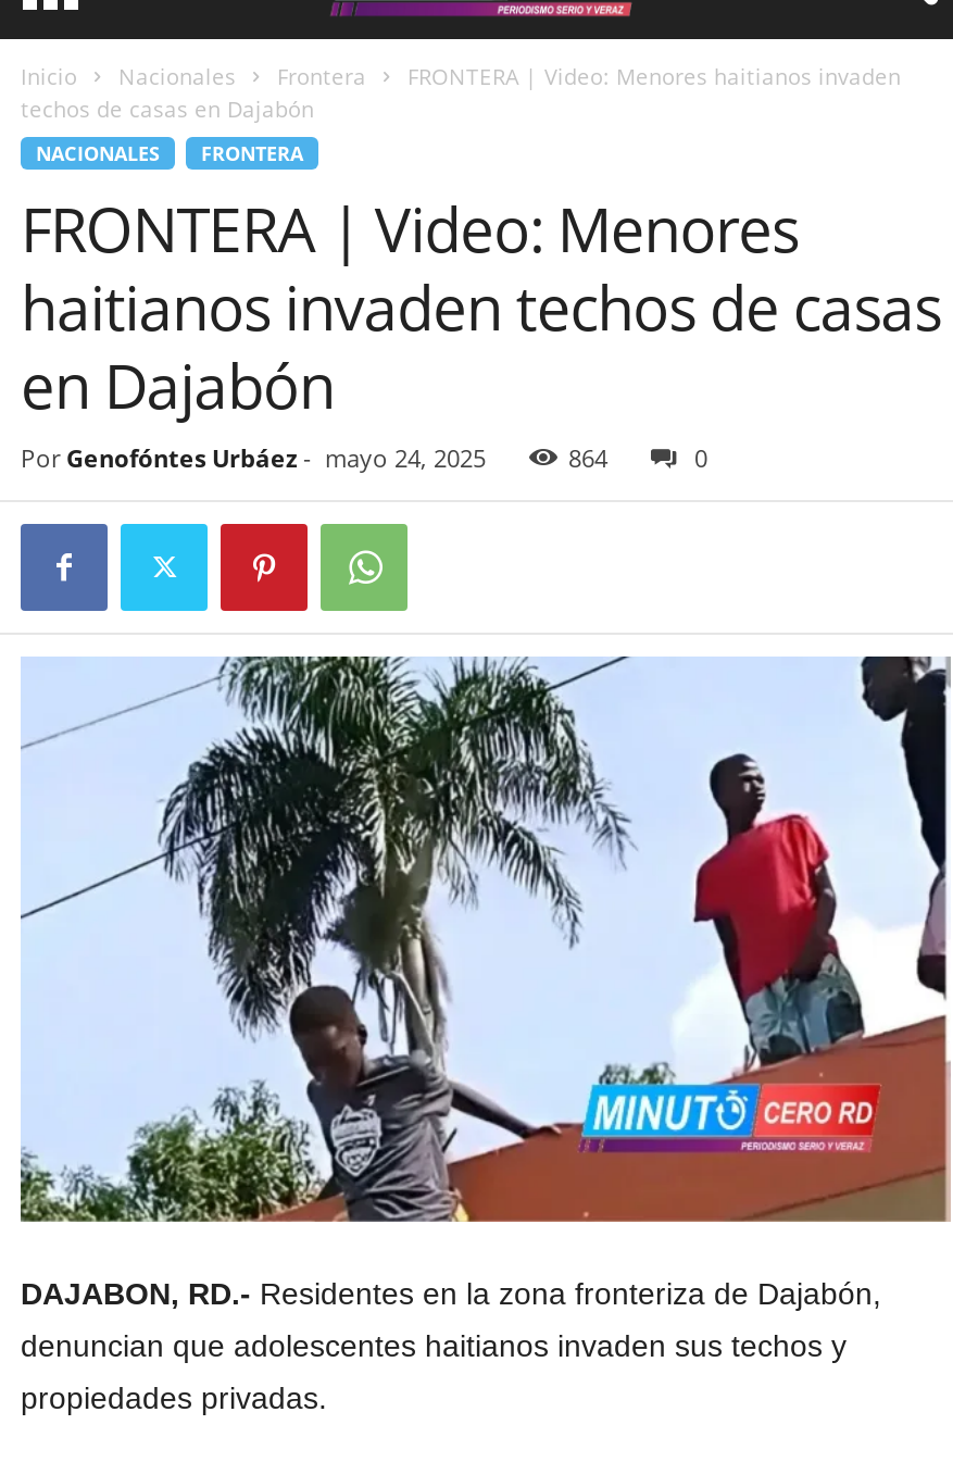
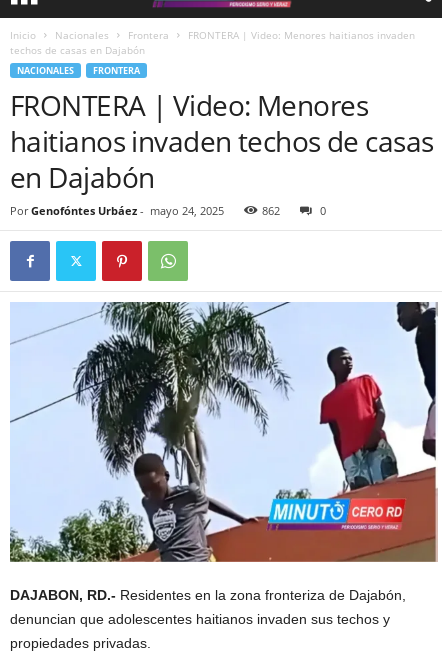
- 864
+ 862
